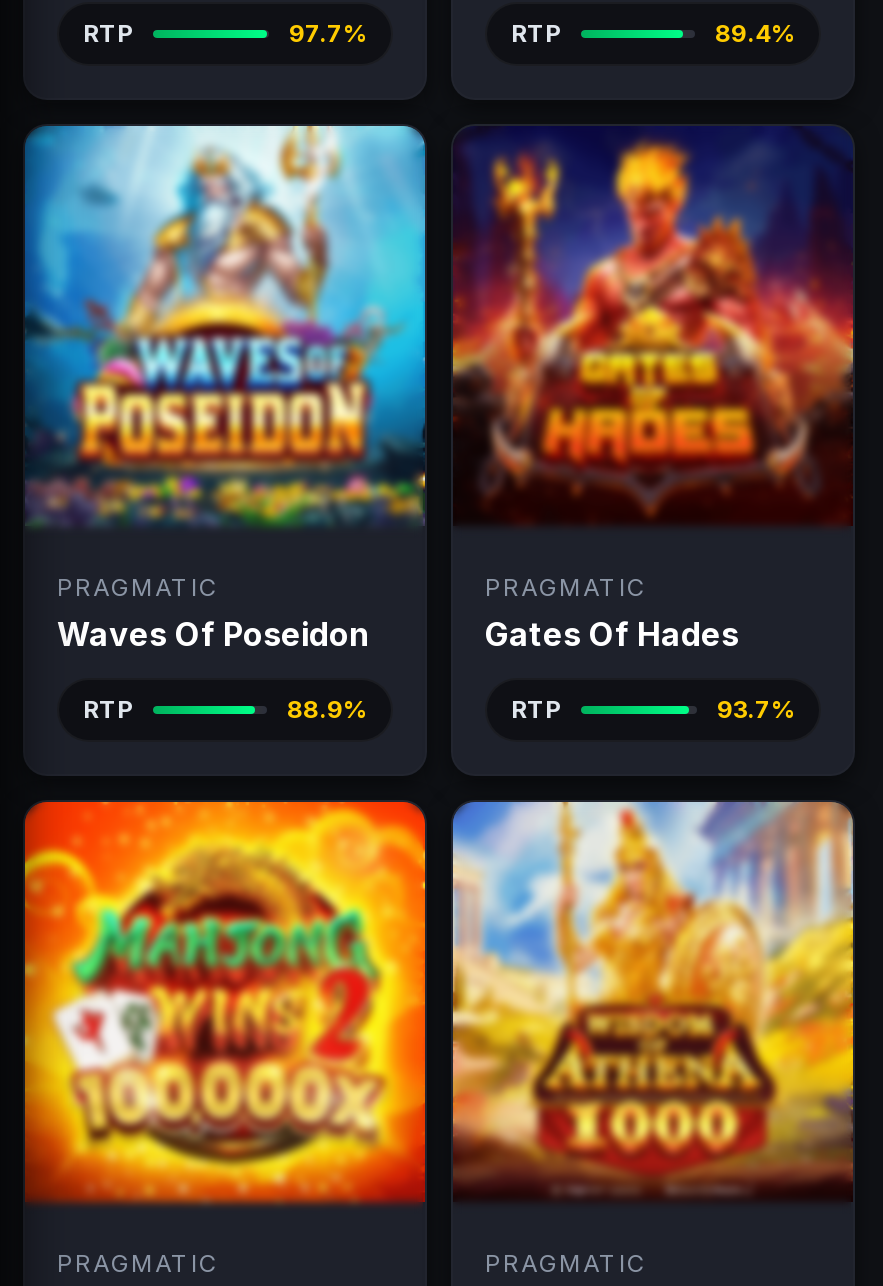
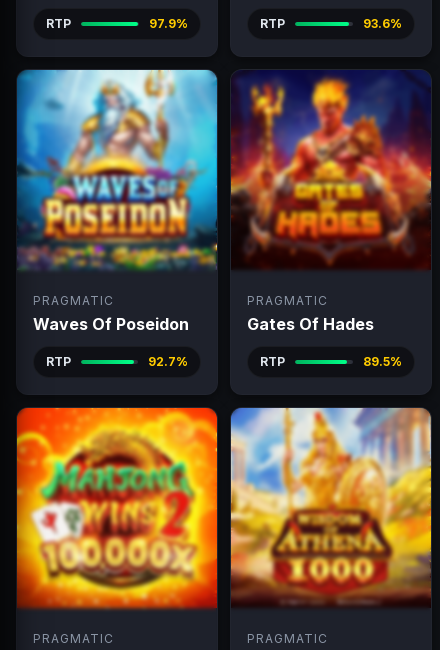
- 97.7%
+ 97.9%

- 89.4%
+ 93.6%

- 88.9%
+ 92.7%

- 93.7%
+ 89.5%
